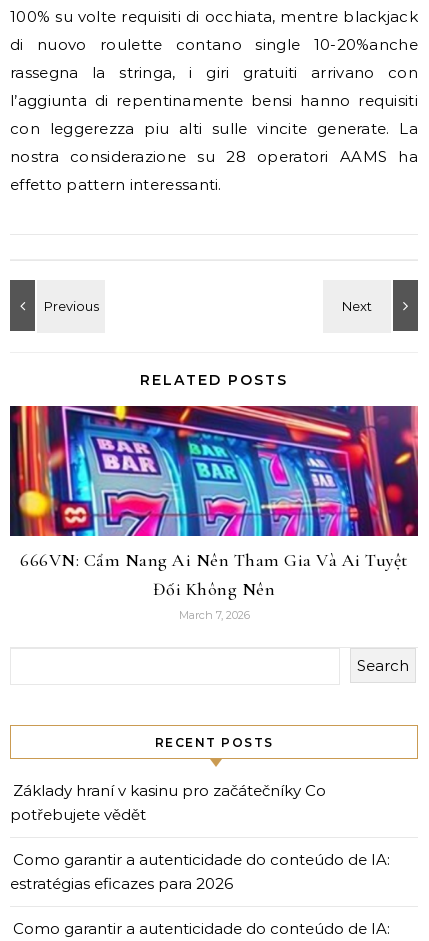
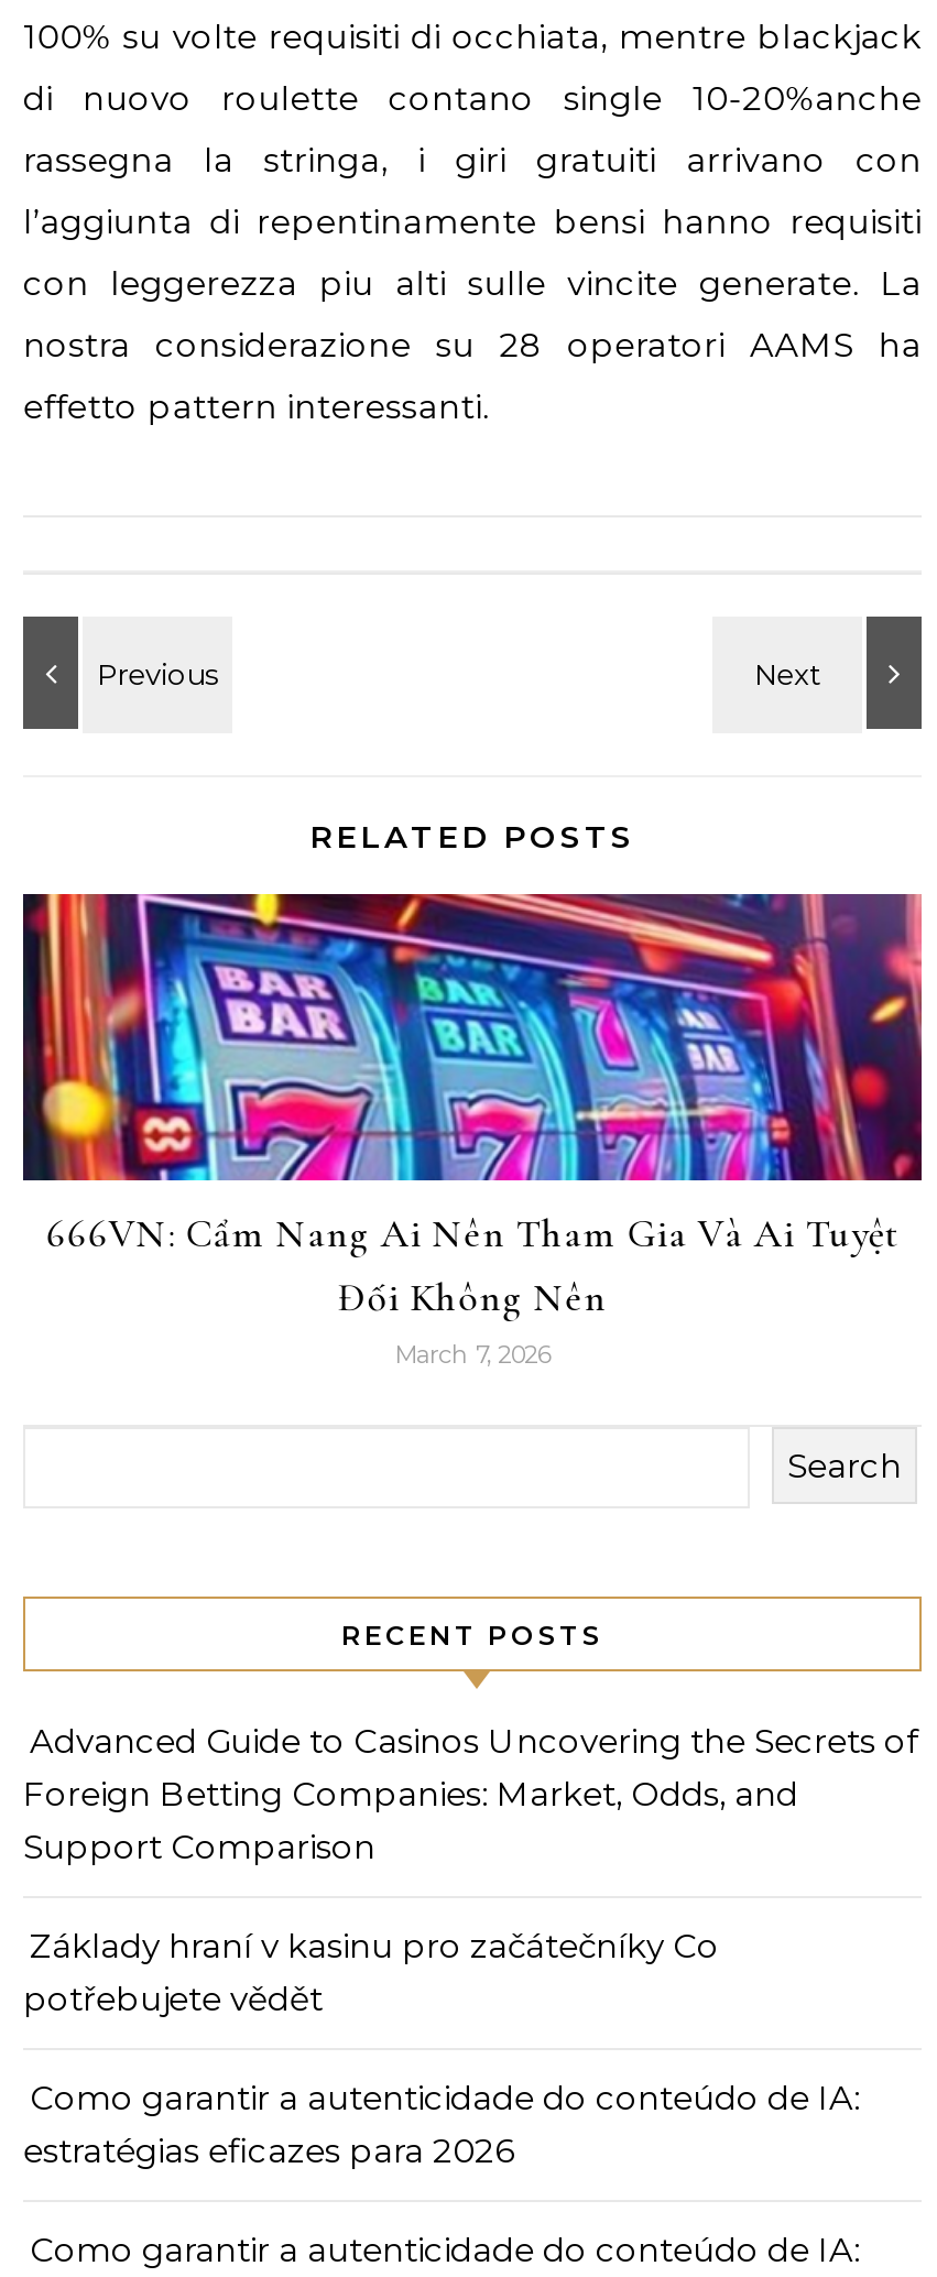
+ Advanced Guide to Casinos Uncovering the Secrets of
+ Foreign Betting Companies: Market, Odds, and
+ Support Comparison
